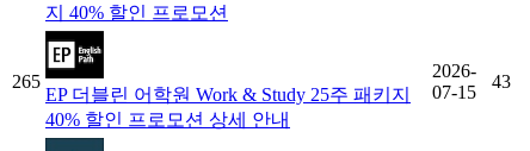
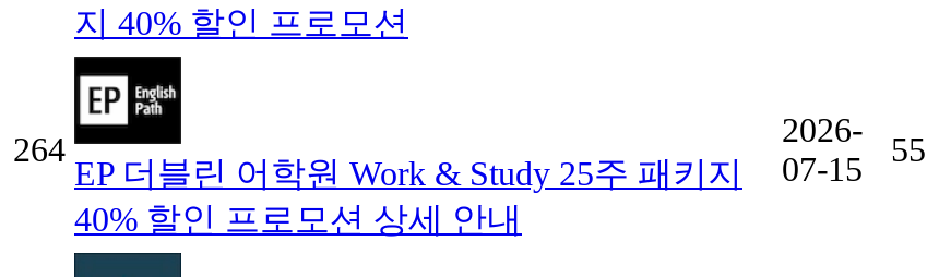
- 265
+ 264

- 43
+ 55
